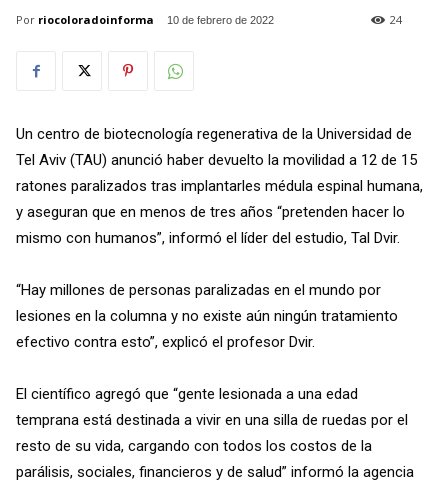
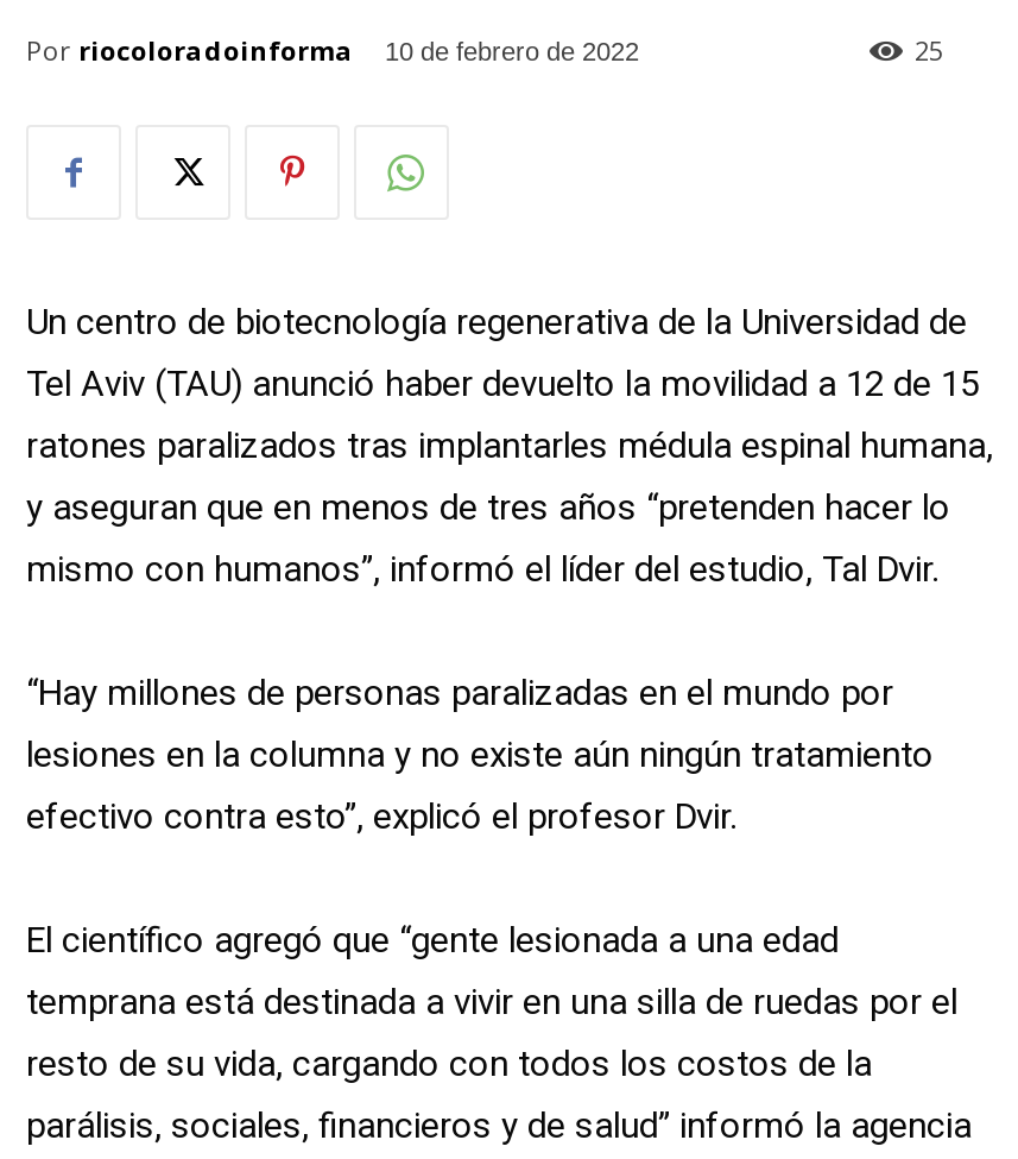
- 24
+ 25
